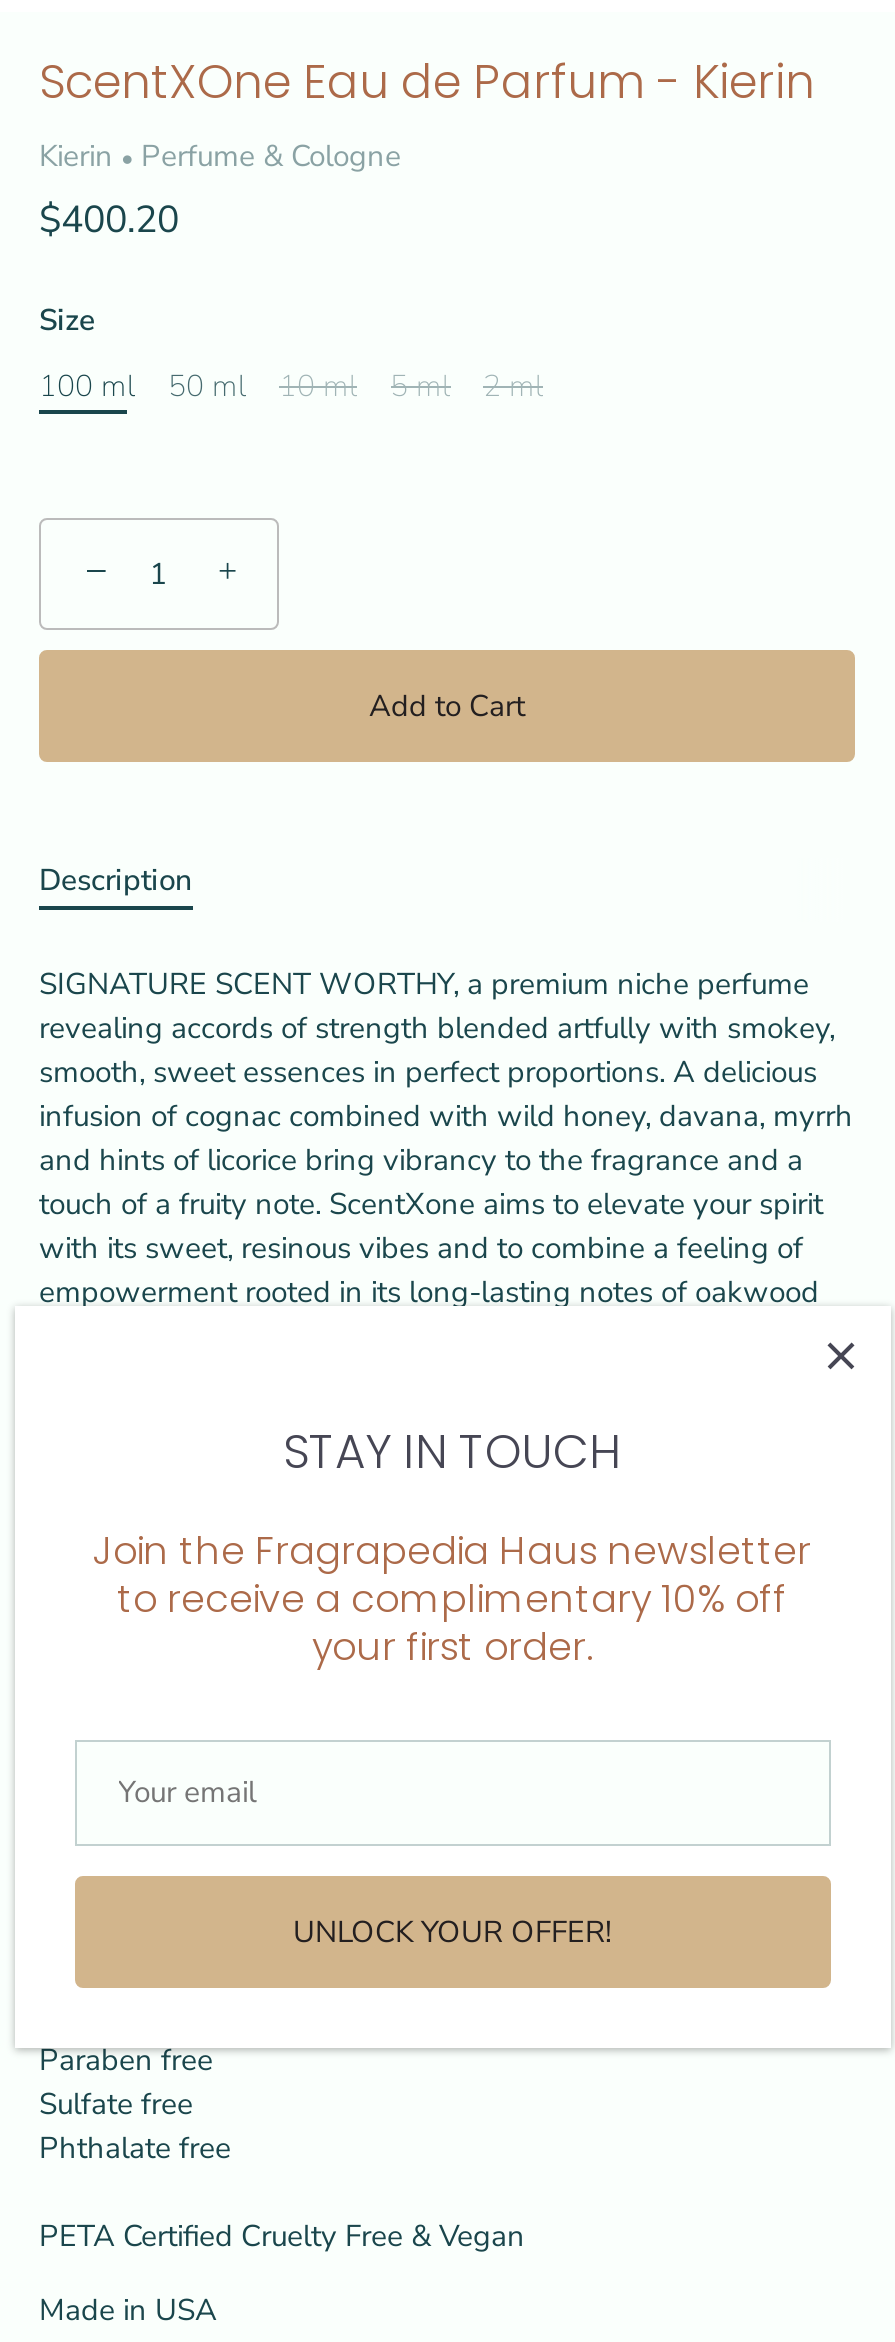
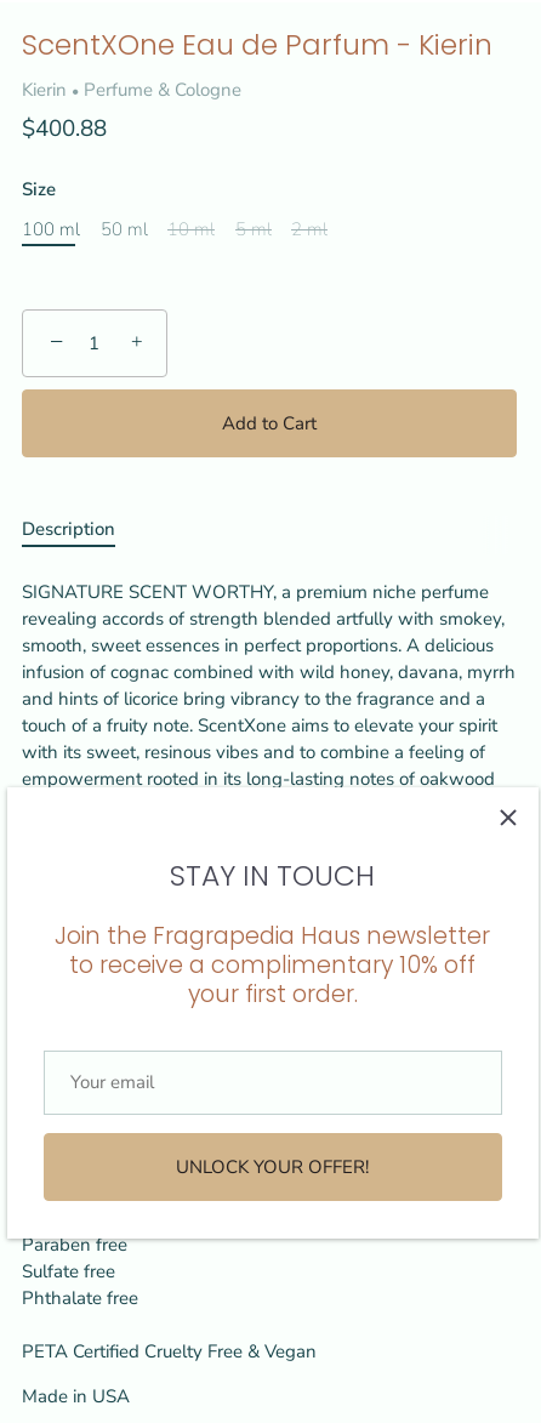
- $400.20
+ $400.88
